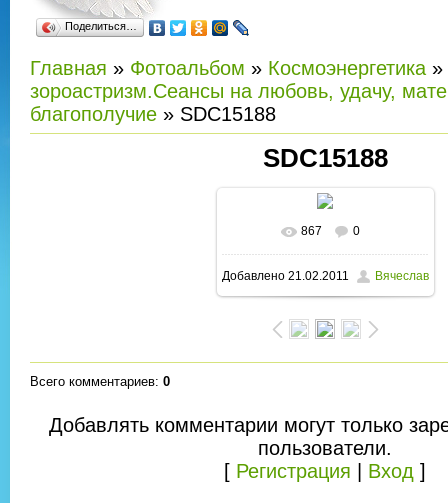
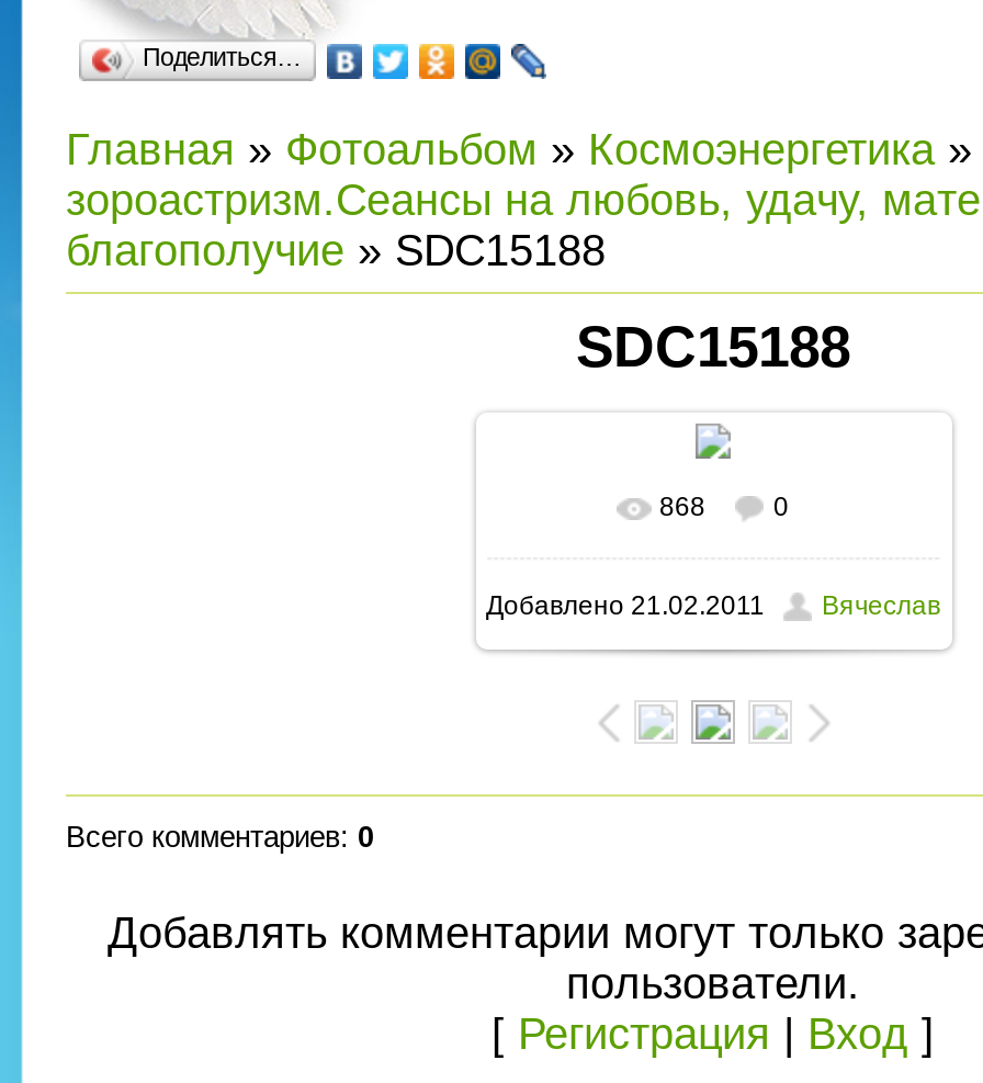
- 867
+ 868
